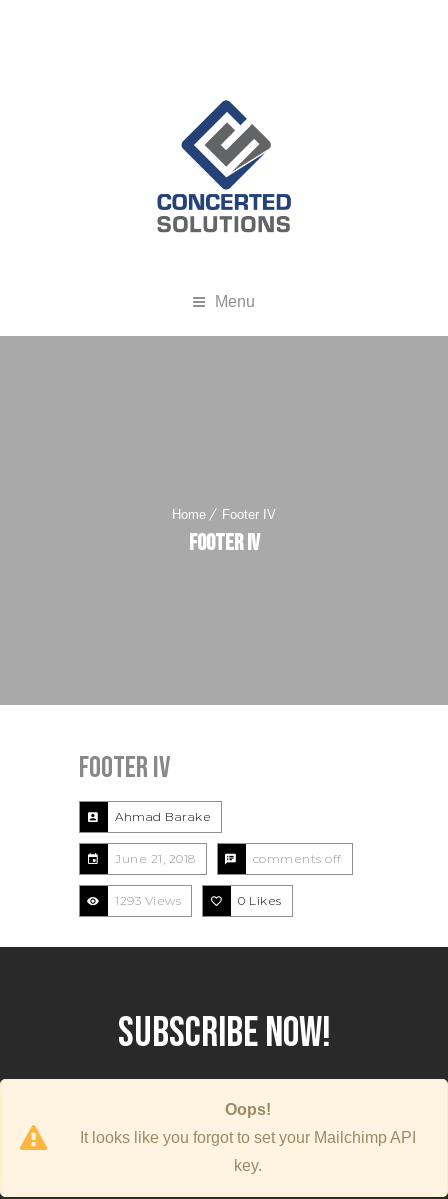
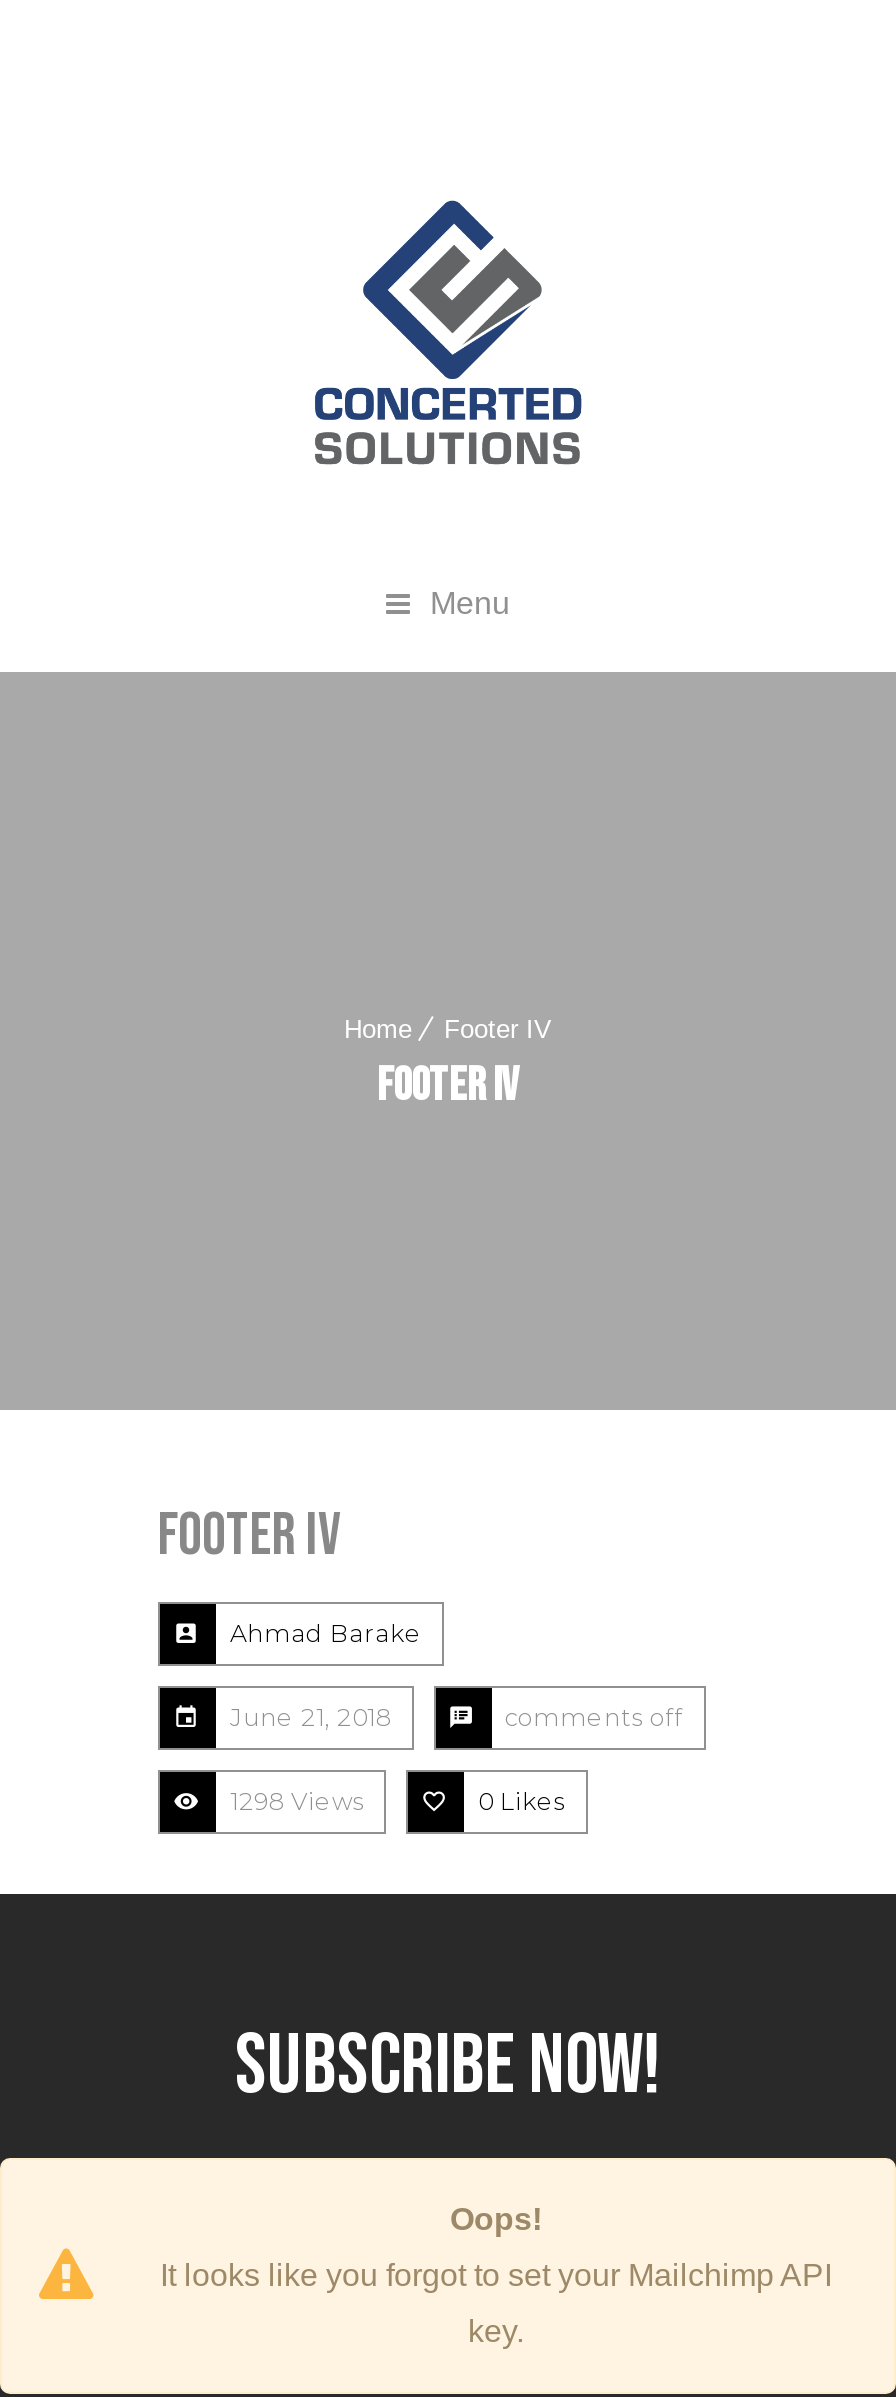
- 1293 Views
+ 1298 Views
